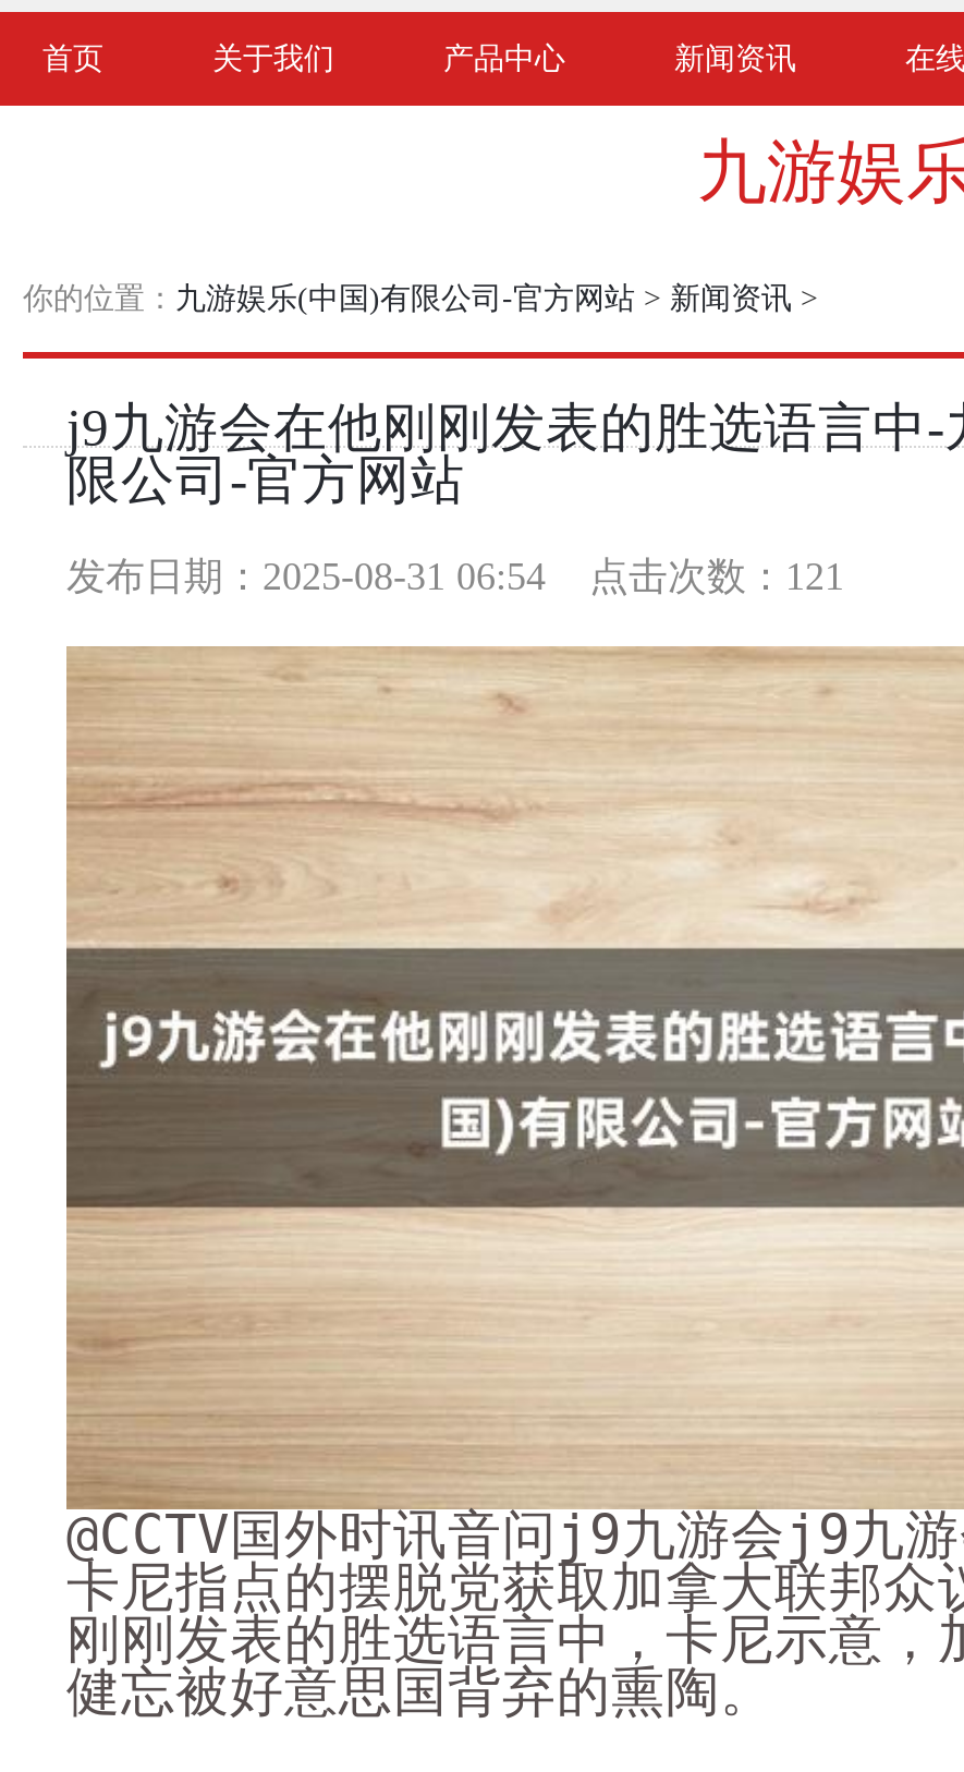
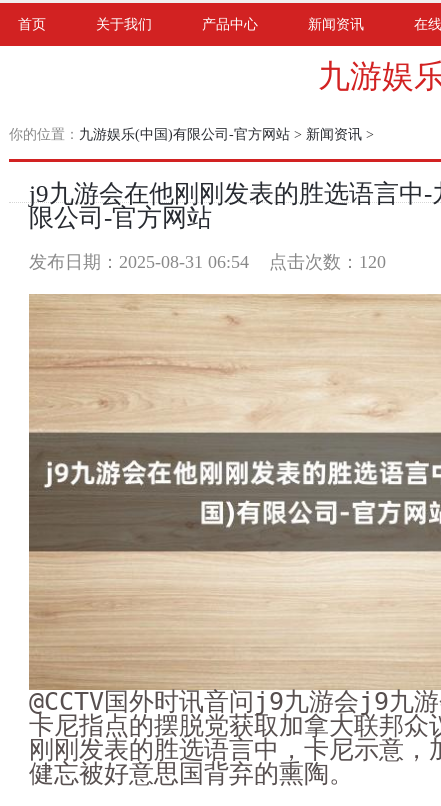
- 发布日期：2025-08-31 06:54 点击次数：121
+ 发布日期：2025-08-31 06:54 点击次数：120
